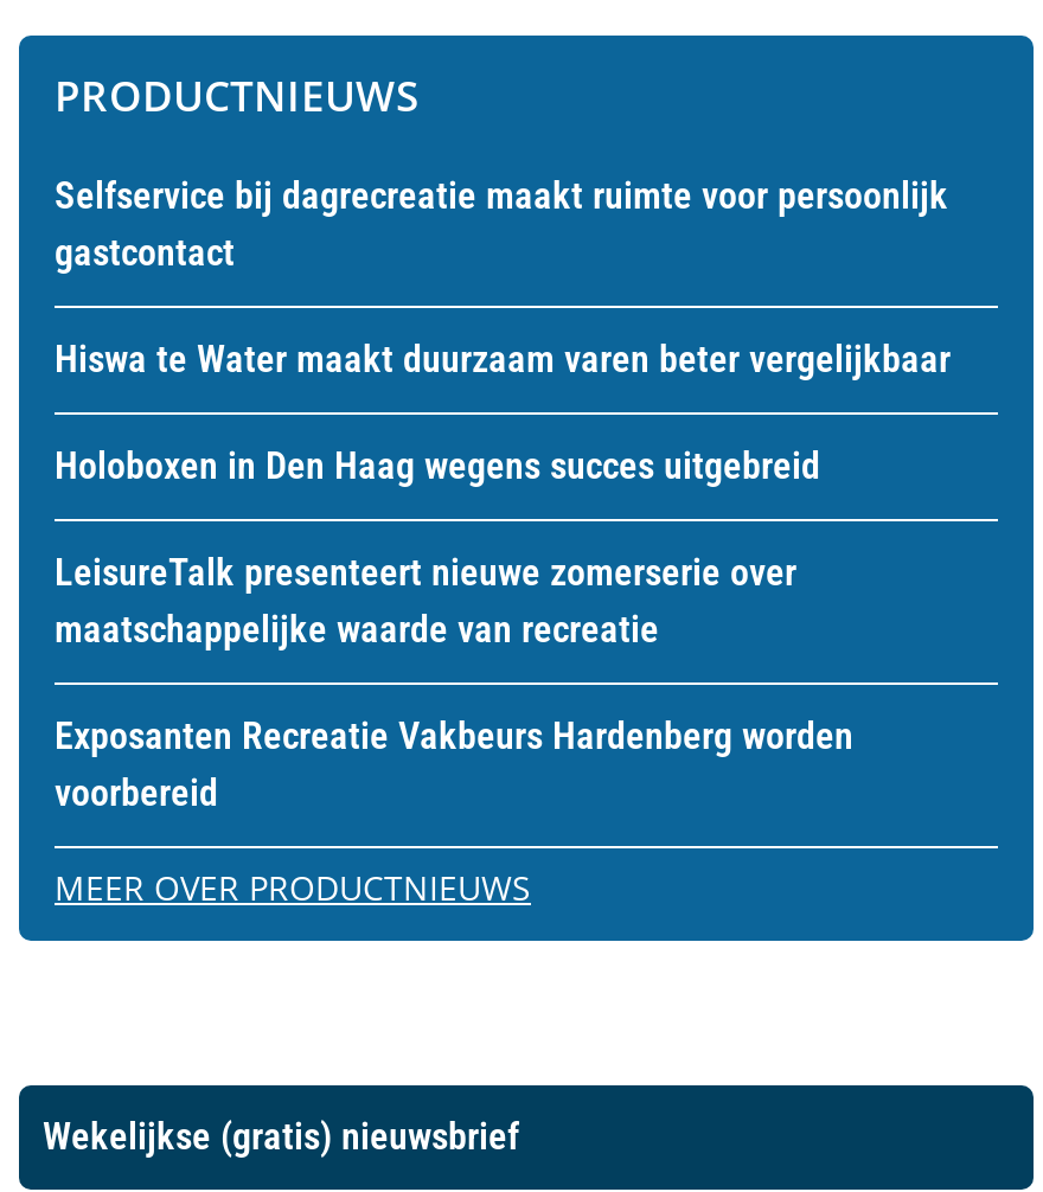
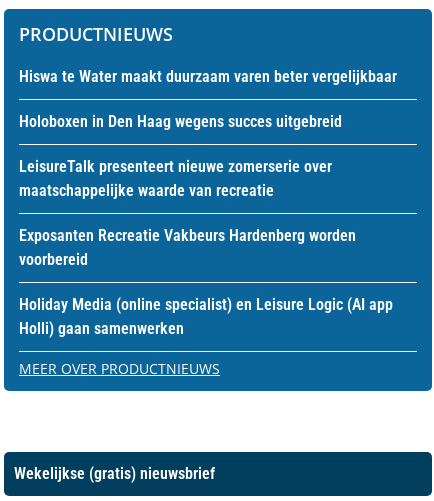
- Selfservice bij dagrecreatie maakt ruimte voor persoonlijk
- gastcontact

moved up: Hiswa te Water maakt duurzaam varen beter vergelijkbaar | Holoboxen in Den Haag wegens succes uitgebreid | LeisureTalk presenteert nieuwe zomerserie over | maatschappelijke waarde van recreatie | Exposanten Recreatie Vakbeurs Hardenberg worden | voorbereid

+ Holiday Media (online specialist) en Leisure Logic (AI app
+ Holli) gaan samenwerken
